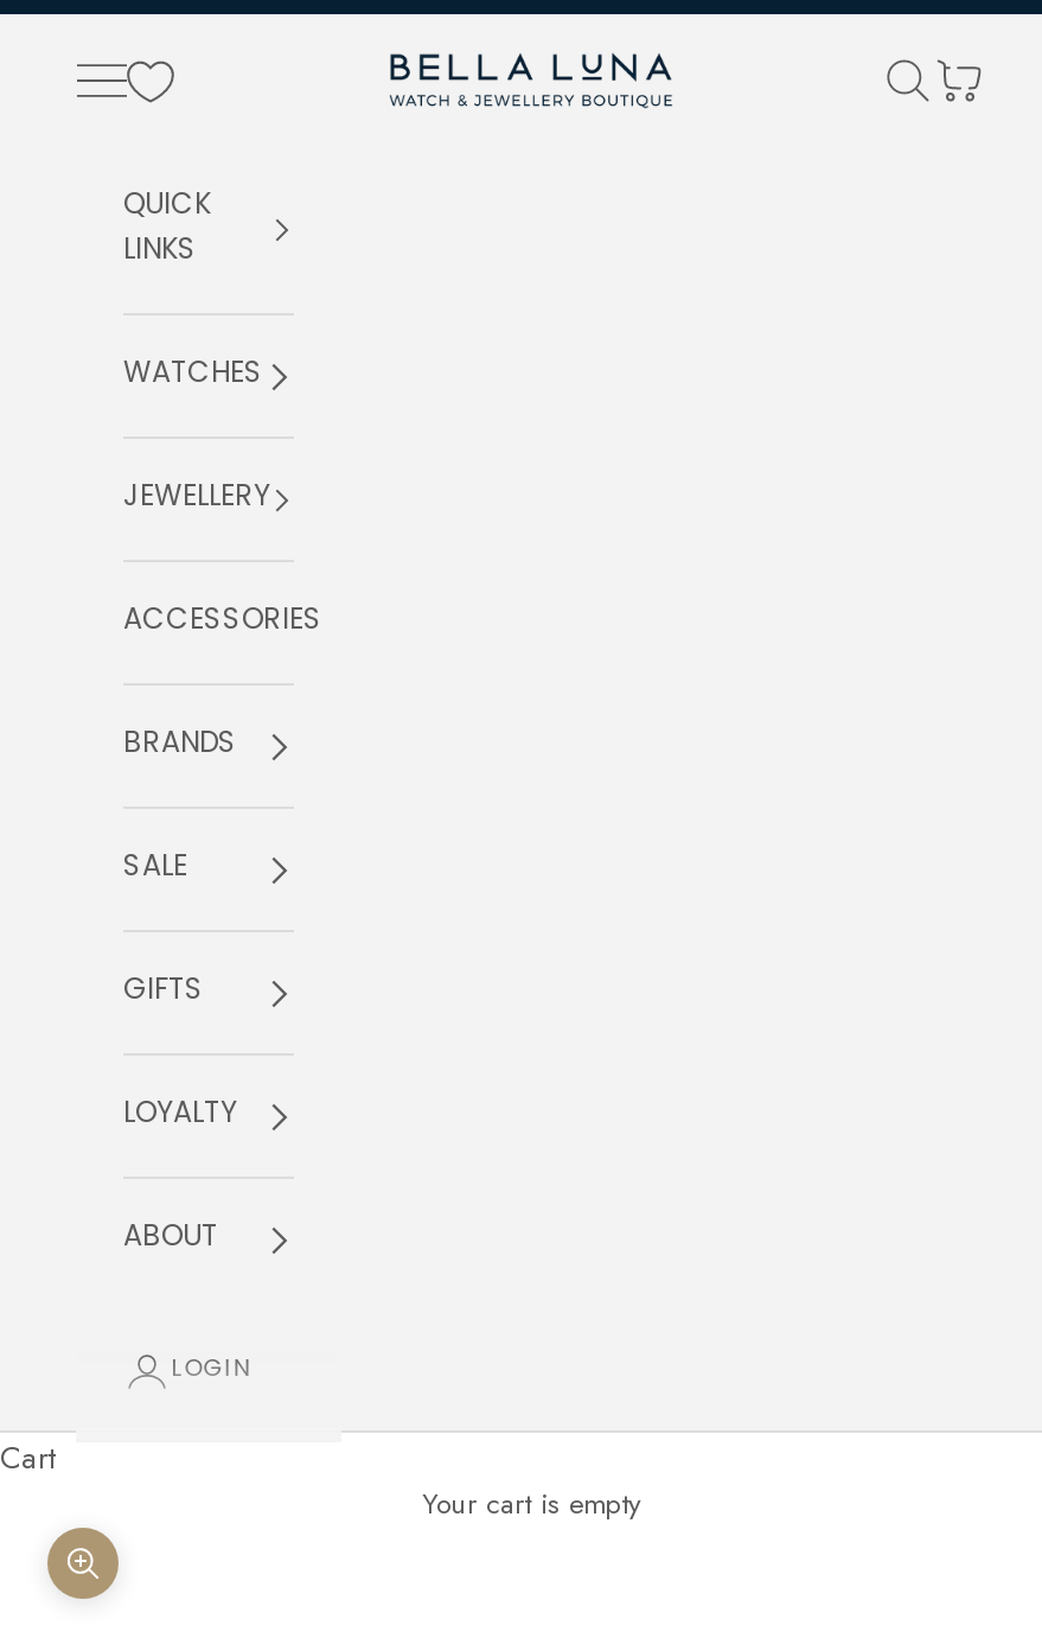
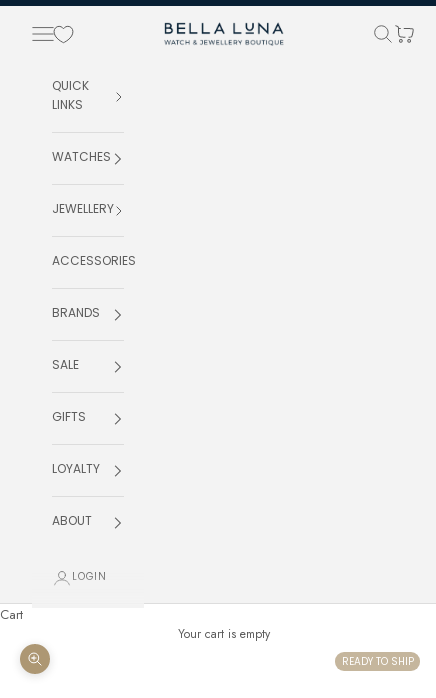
+ READY TO SHIP
